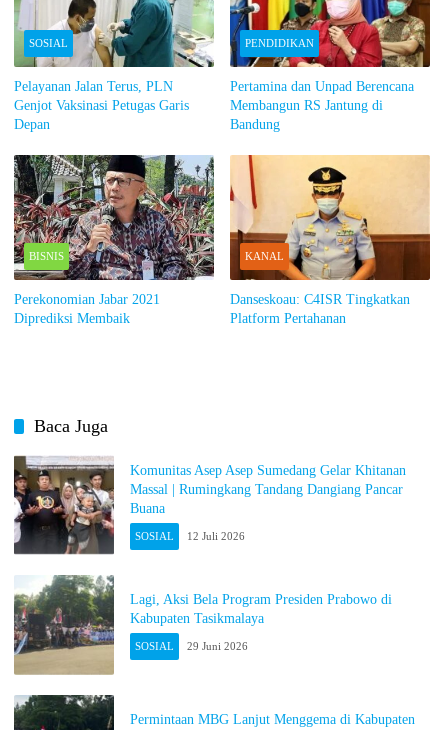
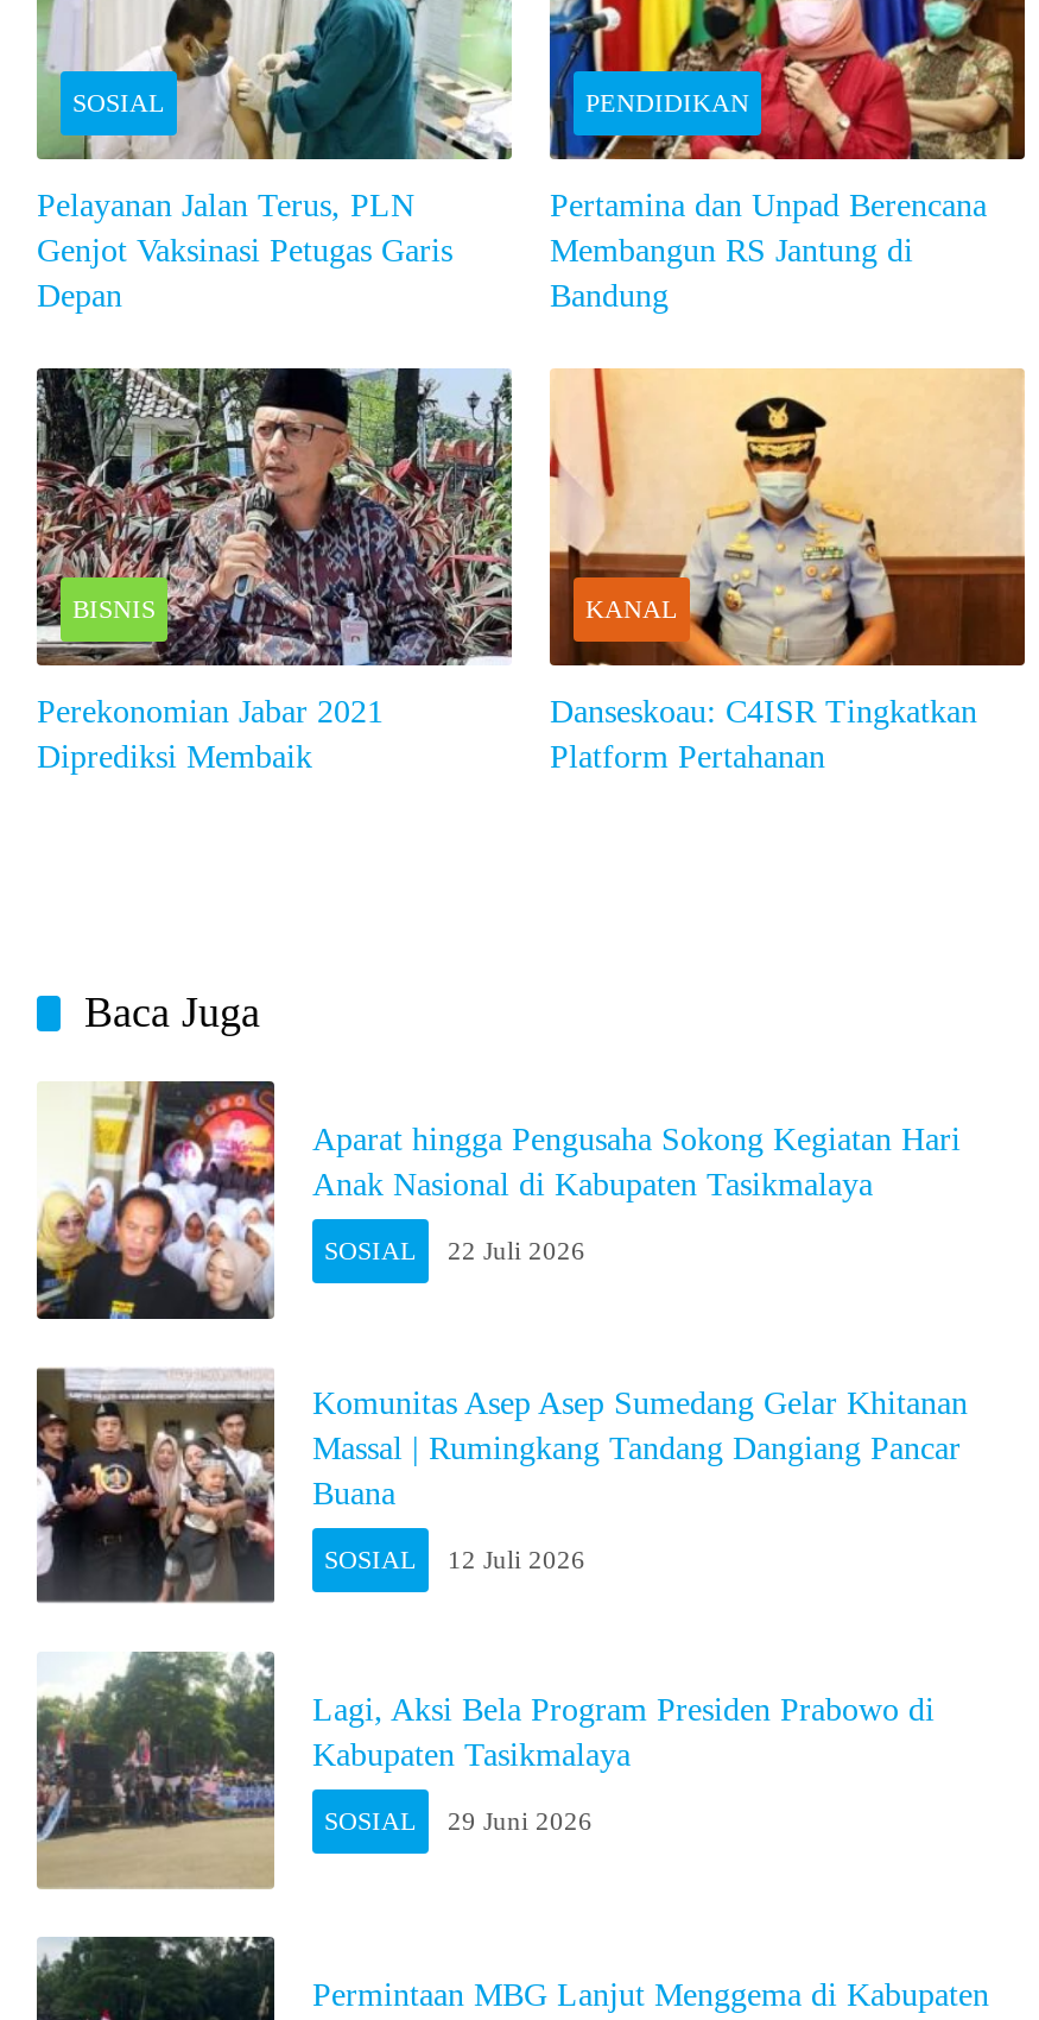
+ [image]
+ Aparat hingga Pengusaha Sokong Kegiatan Hari
+ Anak Nasional di Kabupaten Tasikmalaya
+ SOSIAL
+ 22 Juli 2026
